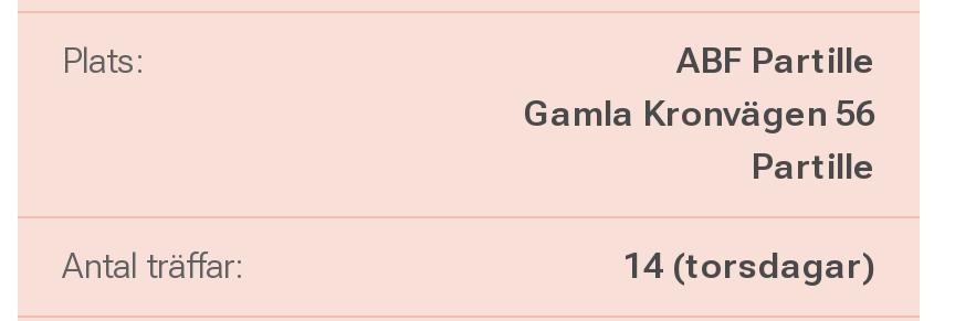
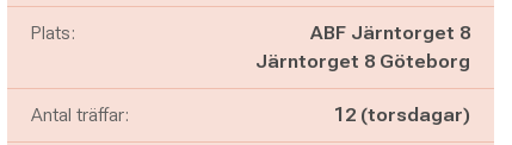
- ABF Partille
- Gamla Kronvägen 56
- Partille
+ ABF Järntorget 8
+ Järntorget 8 Göteborg

- 14 (torsdagar)
+ 12 (torsdagar)
